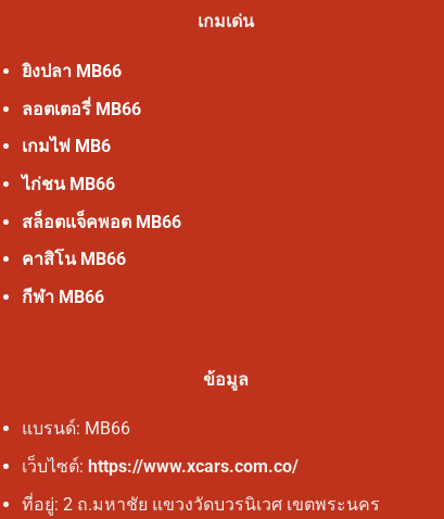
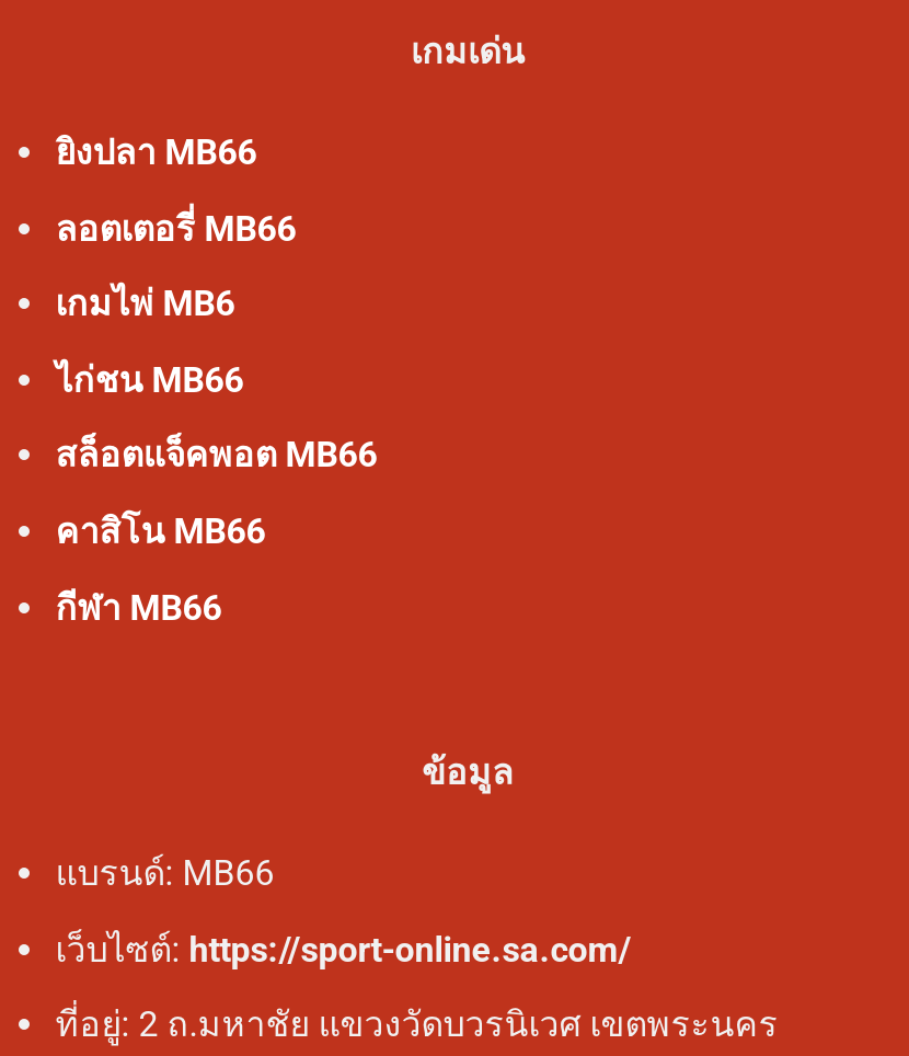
- เว็บไซต์: https://www.xcars.com.co/
+ เว็บไซต์: https://sport-online.sa.com/
